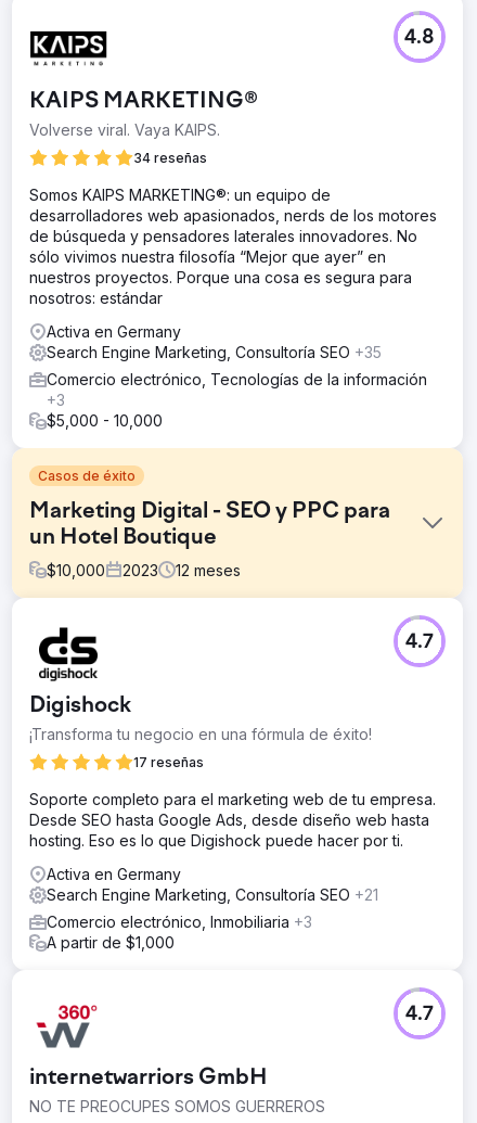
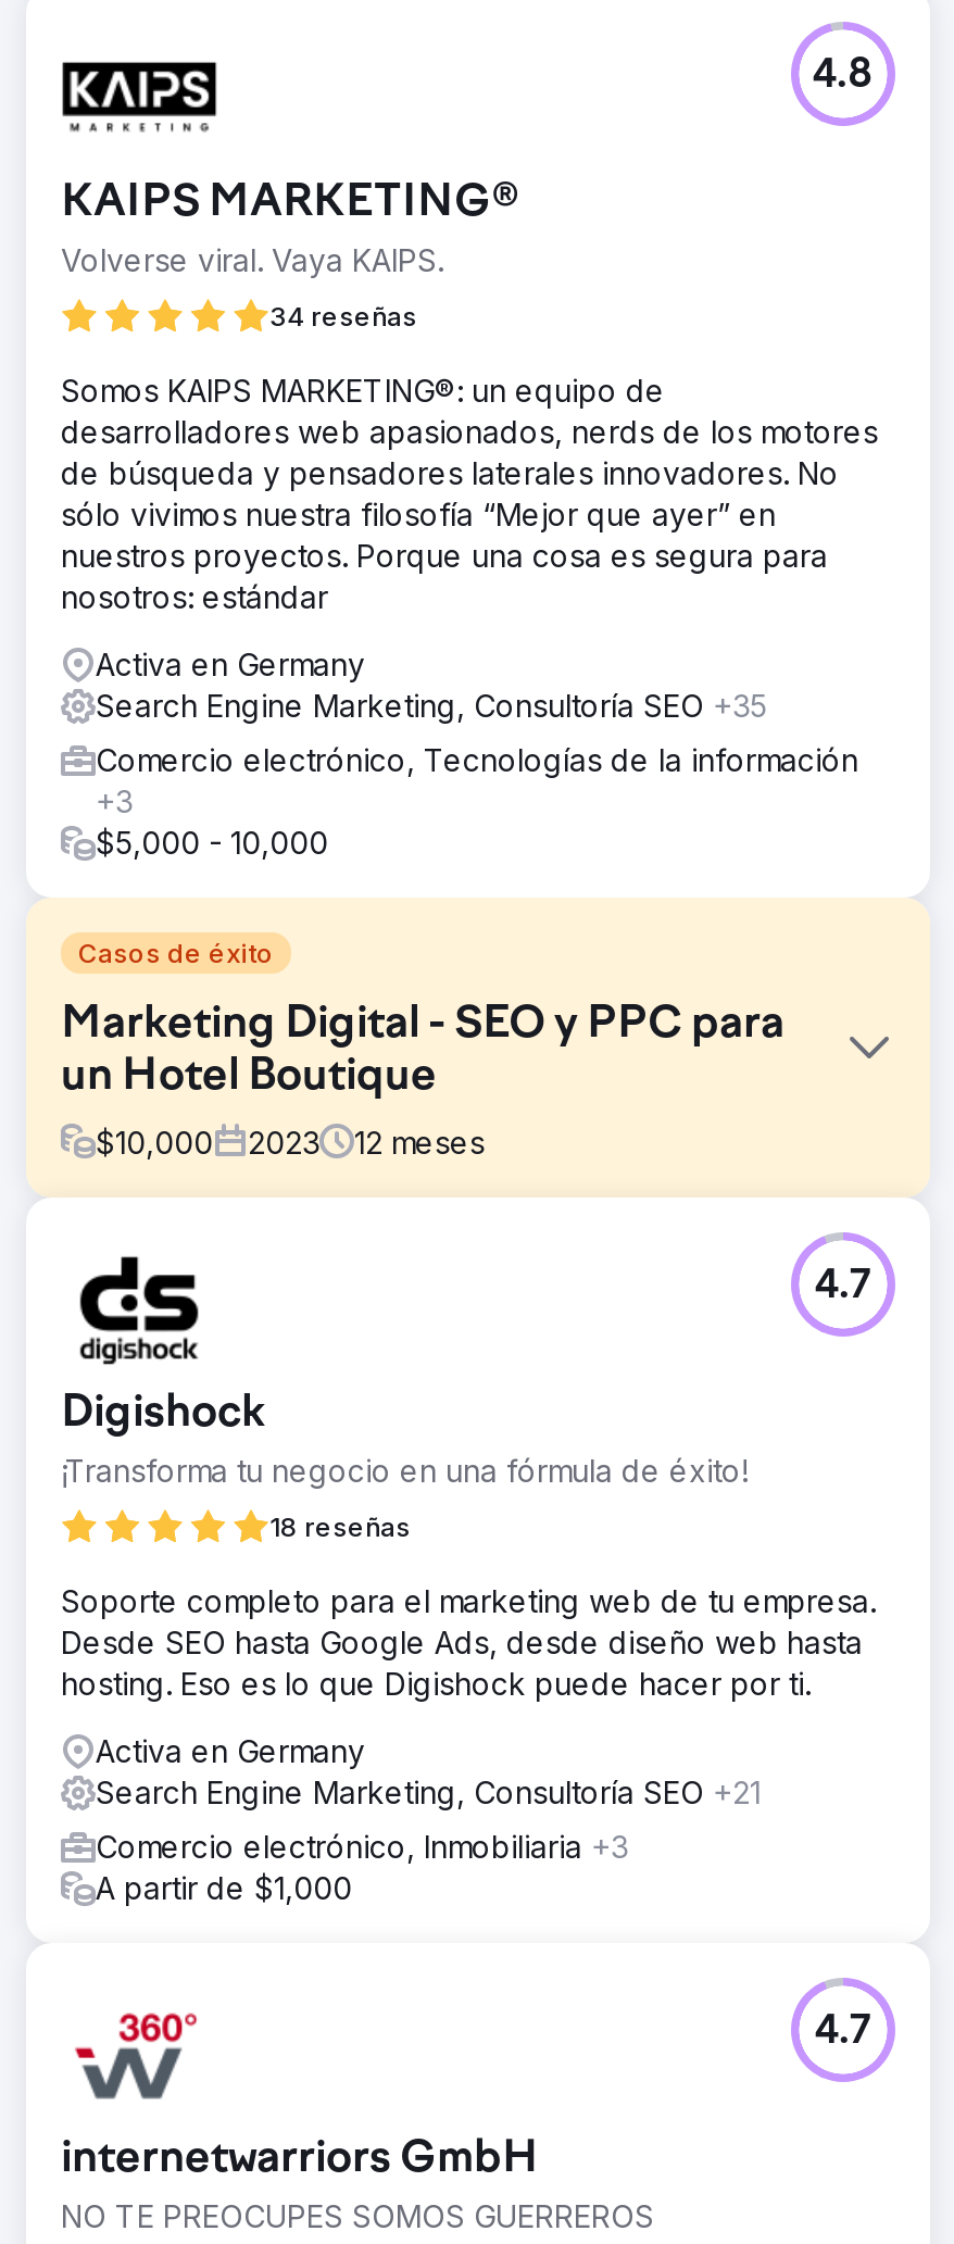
- 17 reseñas
+ 18 reseñas
